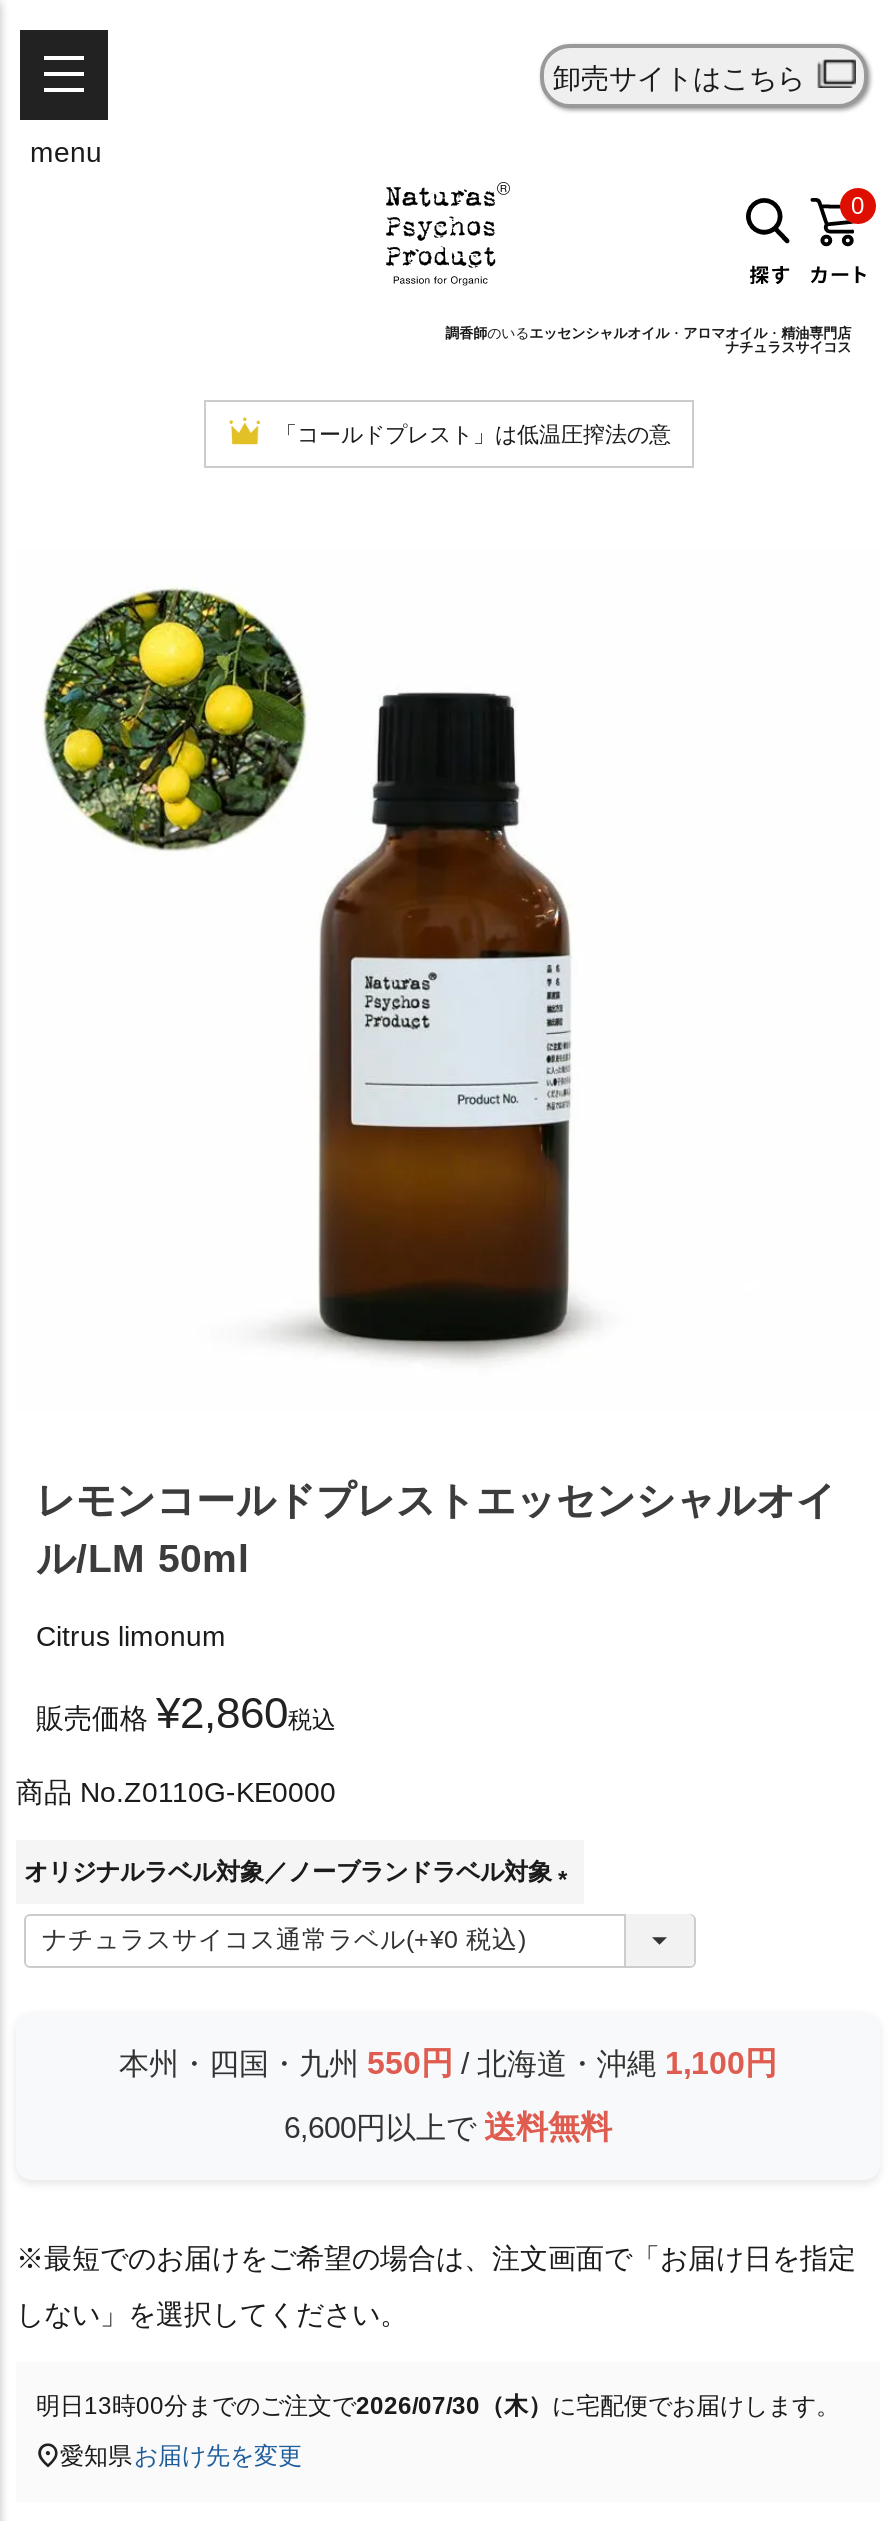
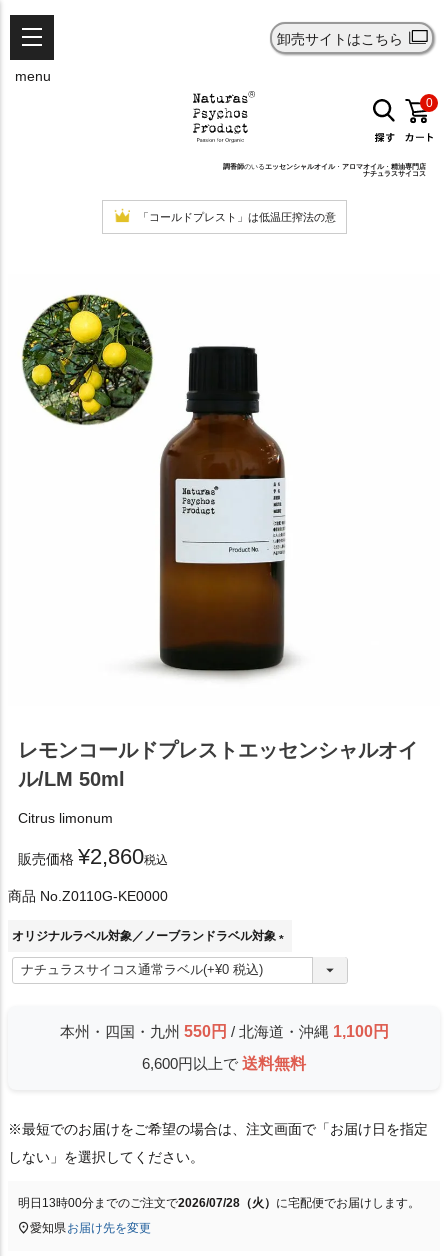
- 明日13時00分までのご注文で2026/07/30（木）に宅配便でお届けします。
+ 明日13時00分までのご注文で2026/07/28（火）に宅配便でお届けします。
